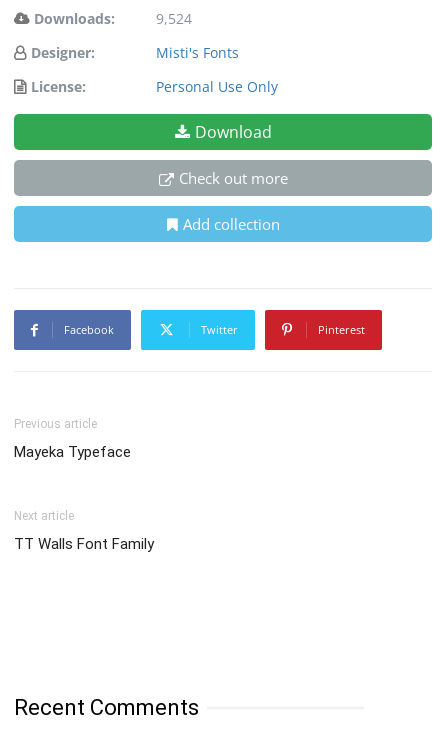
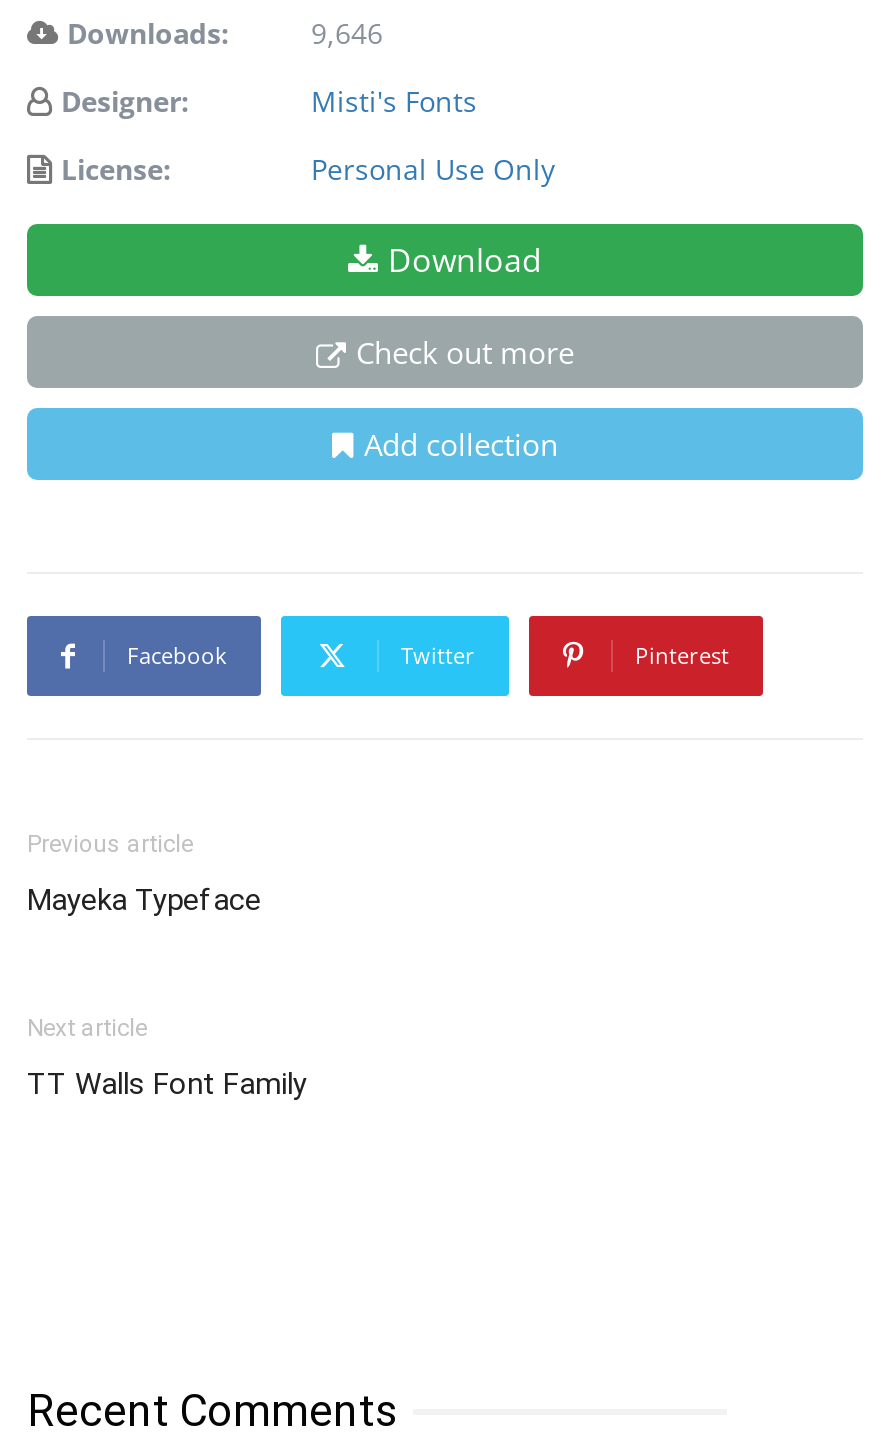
- 9,524
+ 9,646
